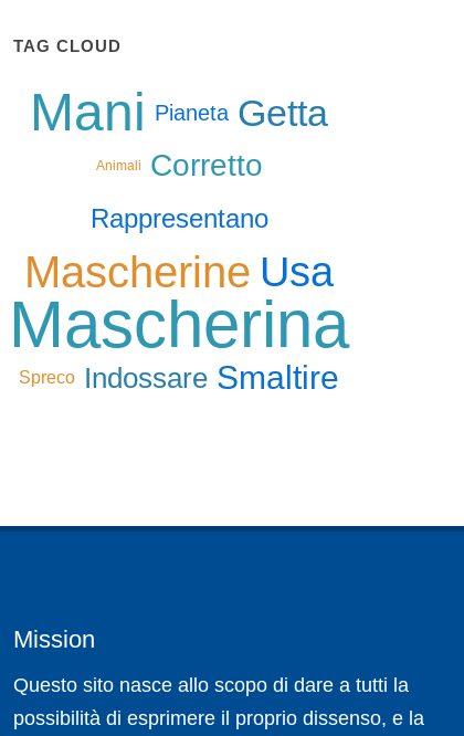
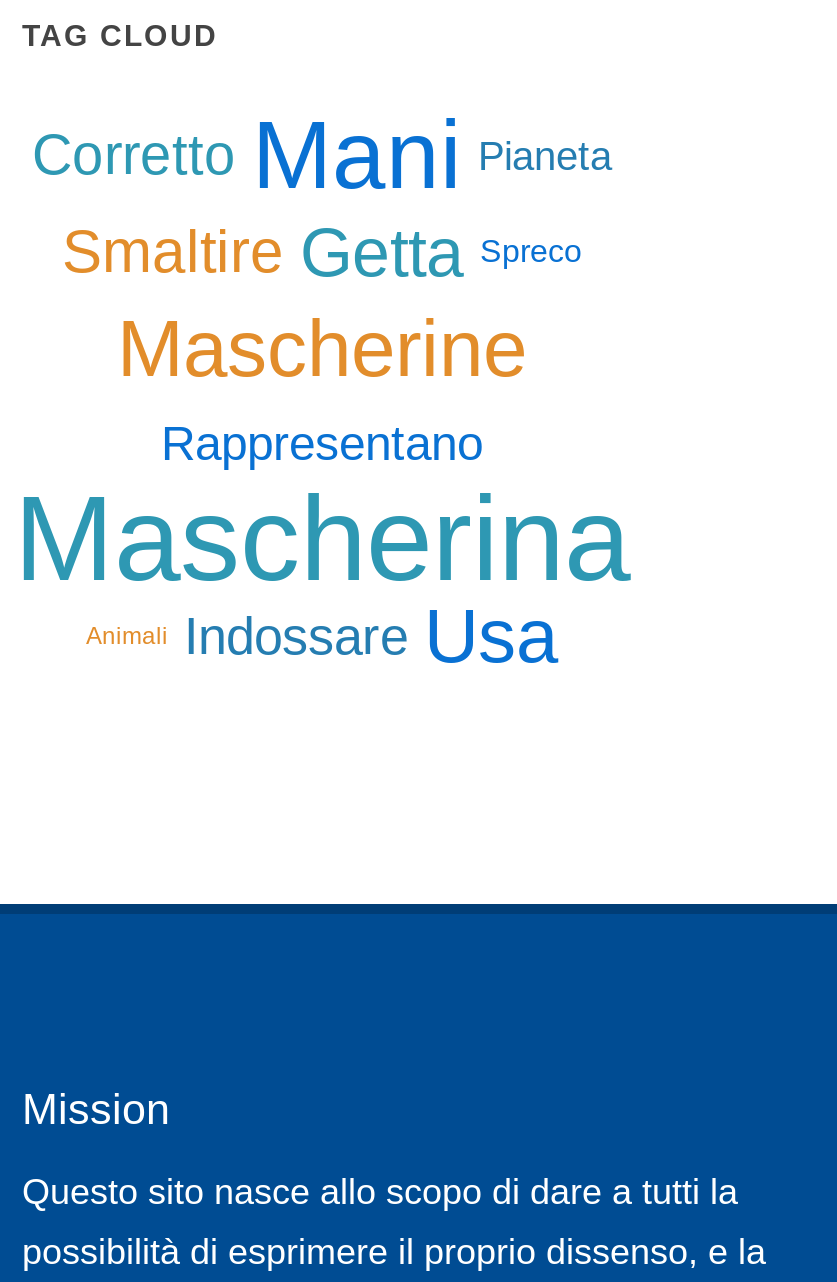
- Mani Pianeta Getta
- Animali Corretto
+ Corretto Mani Pianeta
+ Smaltire Getta Spreco
+ Mascherine

moved down: Rappresentano

- Mascherine Usa

- Spreco Indossare Smaltire
+ Animali Indossare Usa
